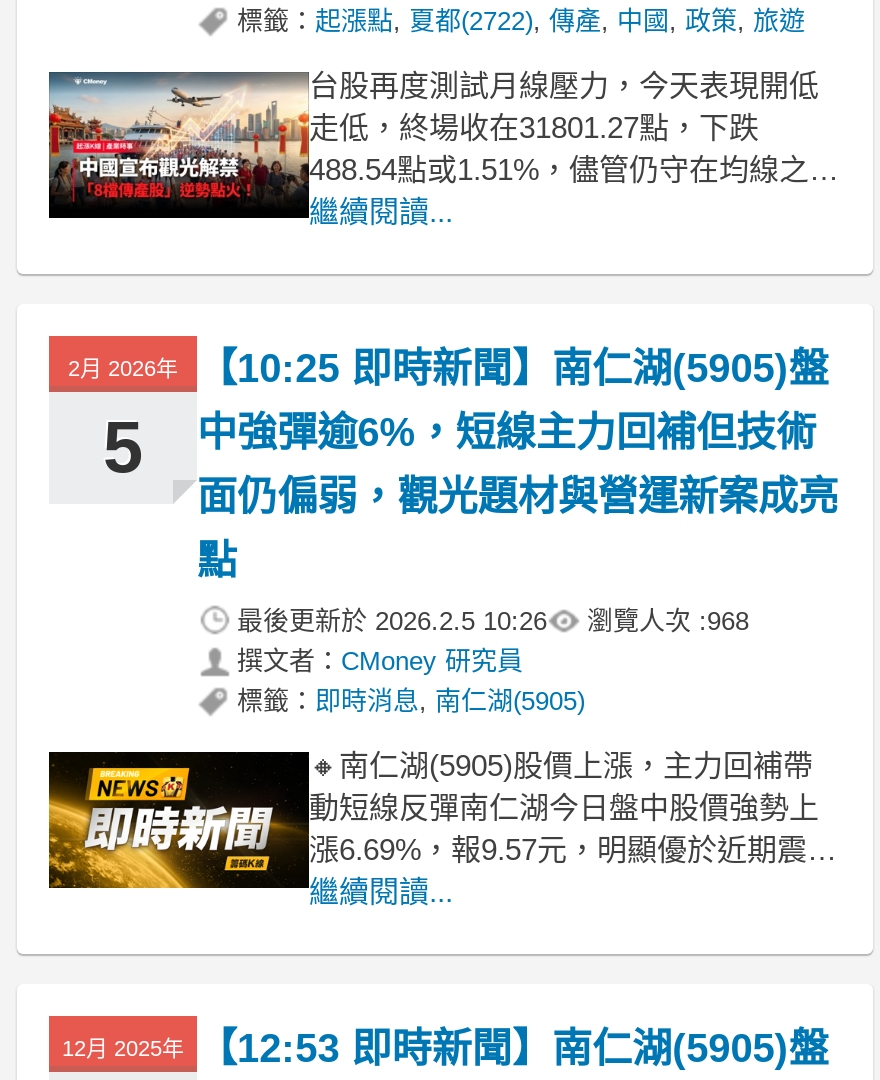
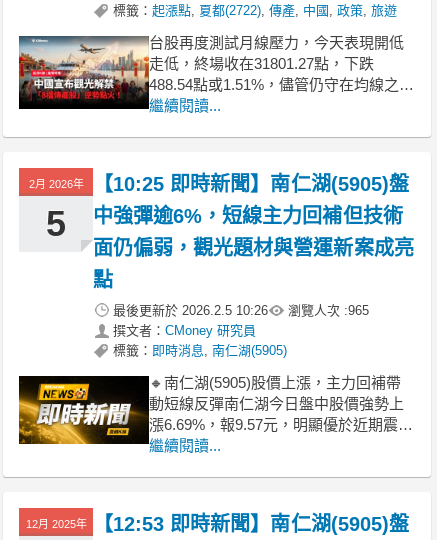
- 最後更新於2026.2.5 10:26 瀏覽人次 : 968
+ 最後更新於2026.2.5 10:26 瀏覽人次 : 965
